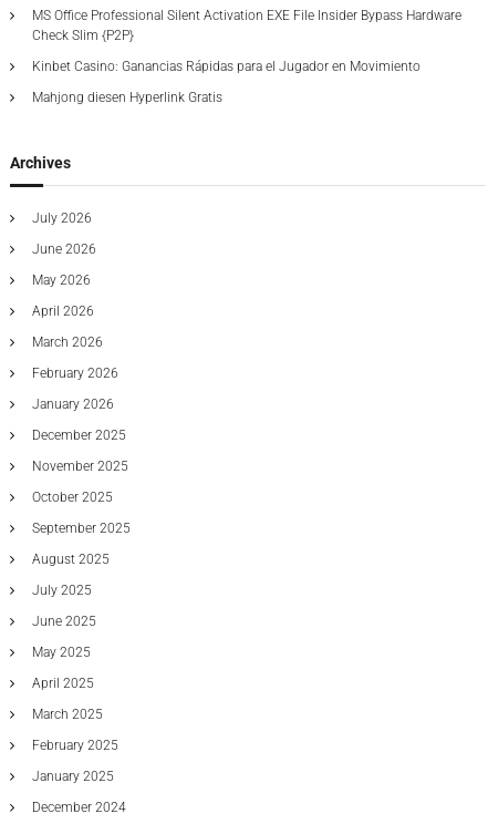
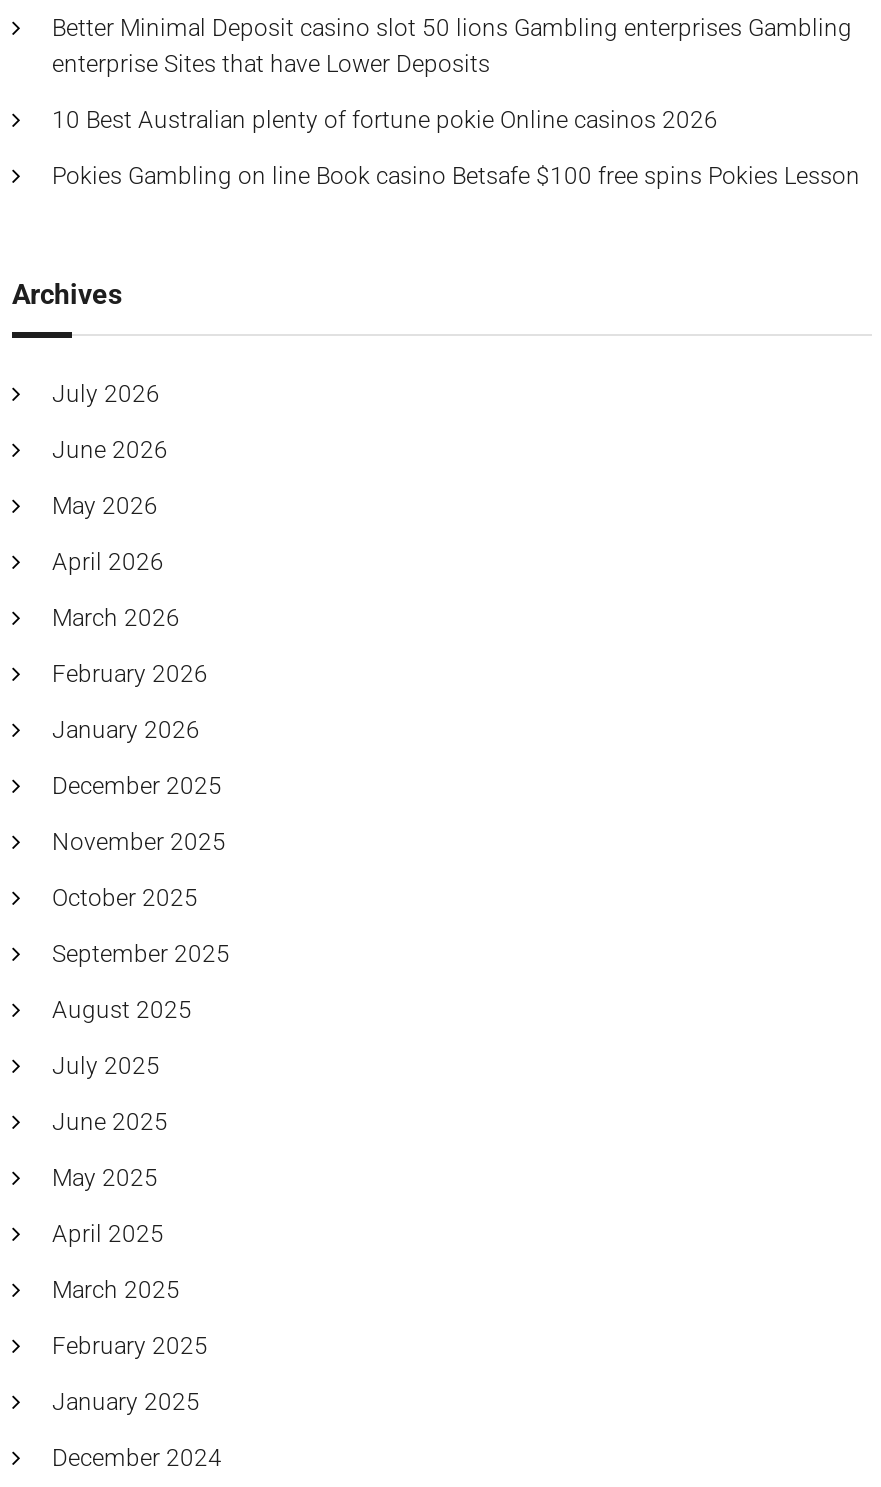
- MS Office Professional Silent Activation EXE File Insider Bypass Hardware
- Check Slim {P2P}
+ Better Minimal Deposit casino slot 50 lions Gambling enterprises Gambling
+ enterprise Sites that have Lower Deposits

- Kinbet Casino: Ganancias Rápidas para el Jugador en Movimiento
+ 10 Best Australian plenty of fortune pokie Online casinos 2026

- Mahjong diesen Hyperlink Gratis
+ Pokies Gambling on line Book casino Betsafe $100 free spins Pokies Lesson
